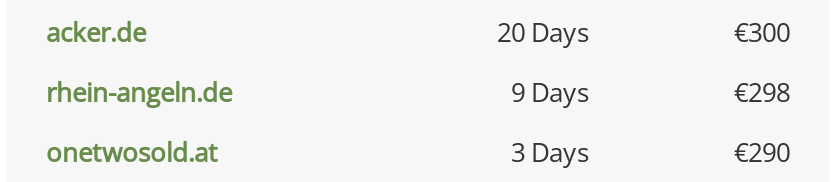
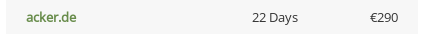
- 20 Days
- €300
- rhein-angeln.de
- 9 Days
- €298
- onetwosold.at
- 3 Days
+ 22 Days
